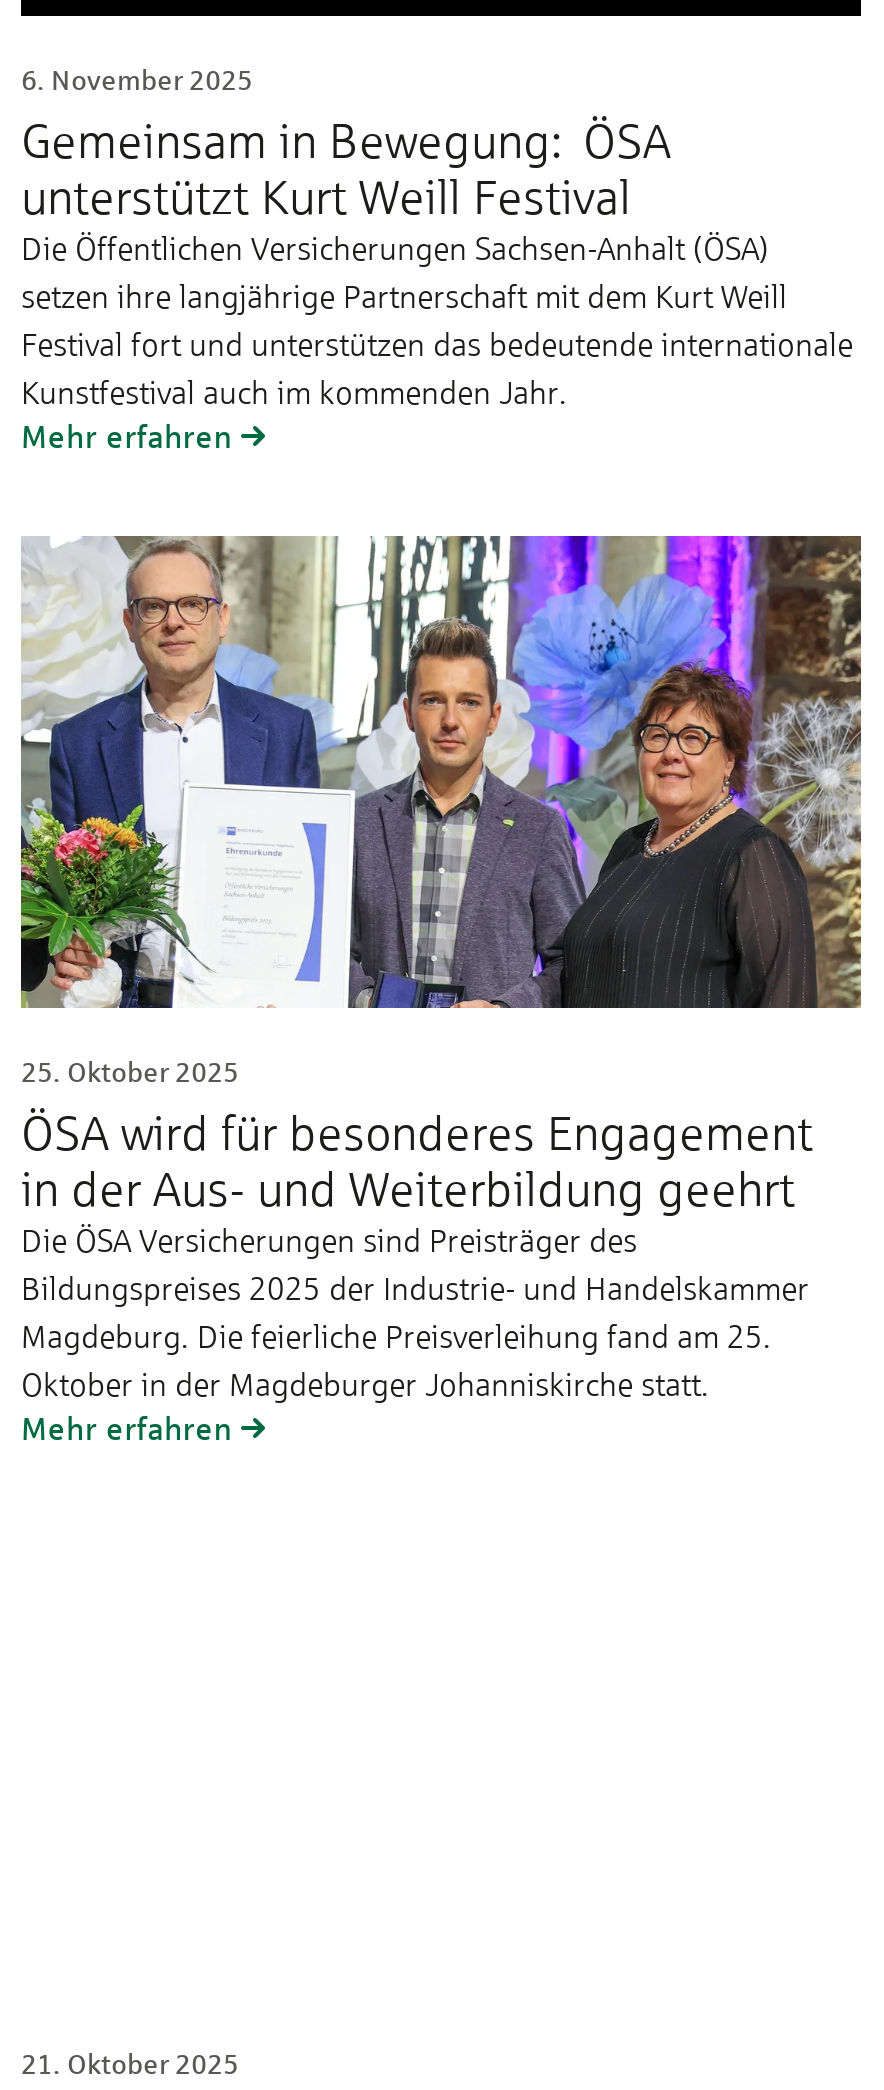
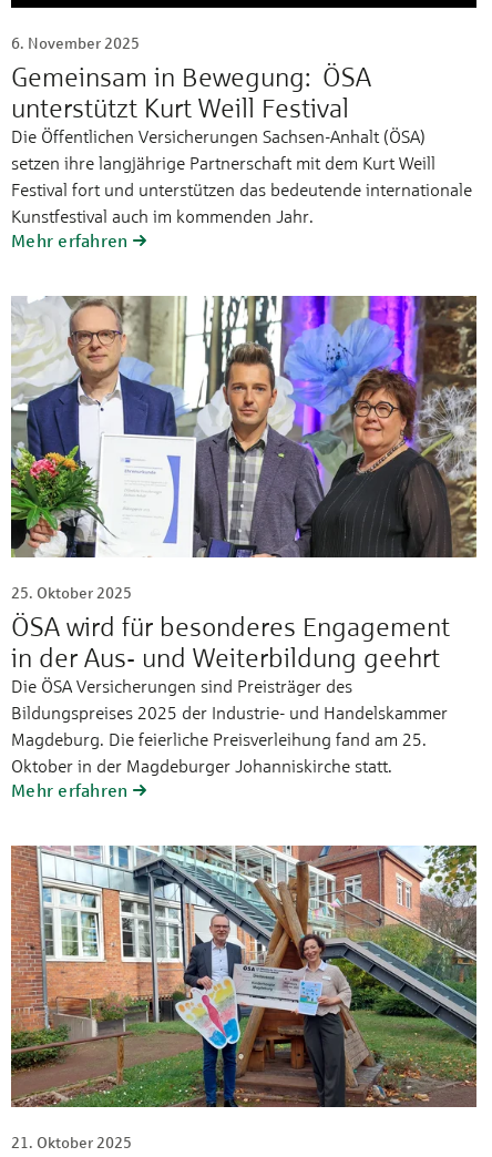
+ [image]
